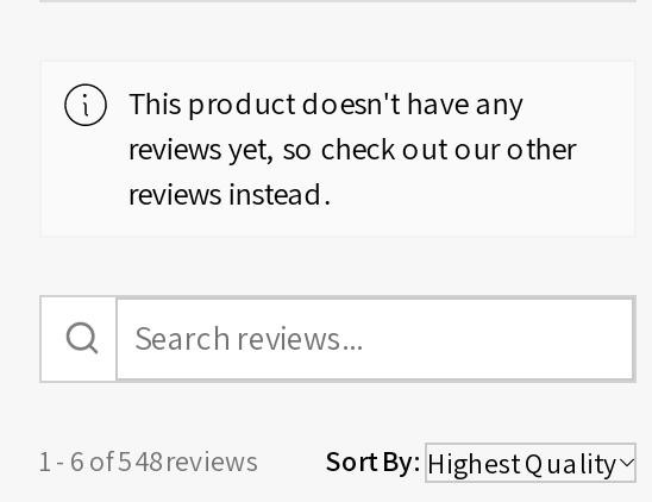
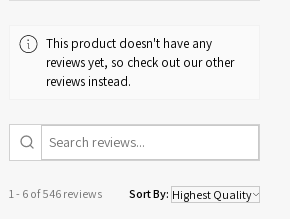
- 1 - 6 of 548 reviews Sort By:
+ 1 - 6 of 546 reviews Sort By:
